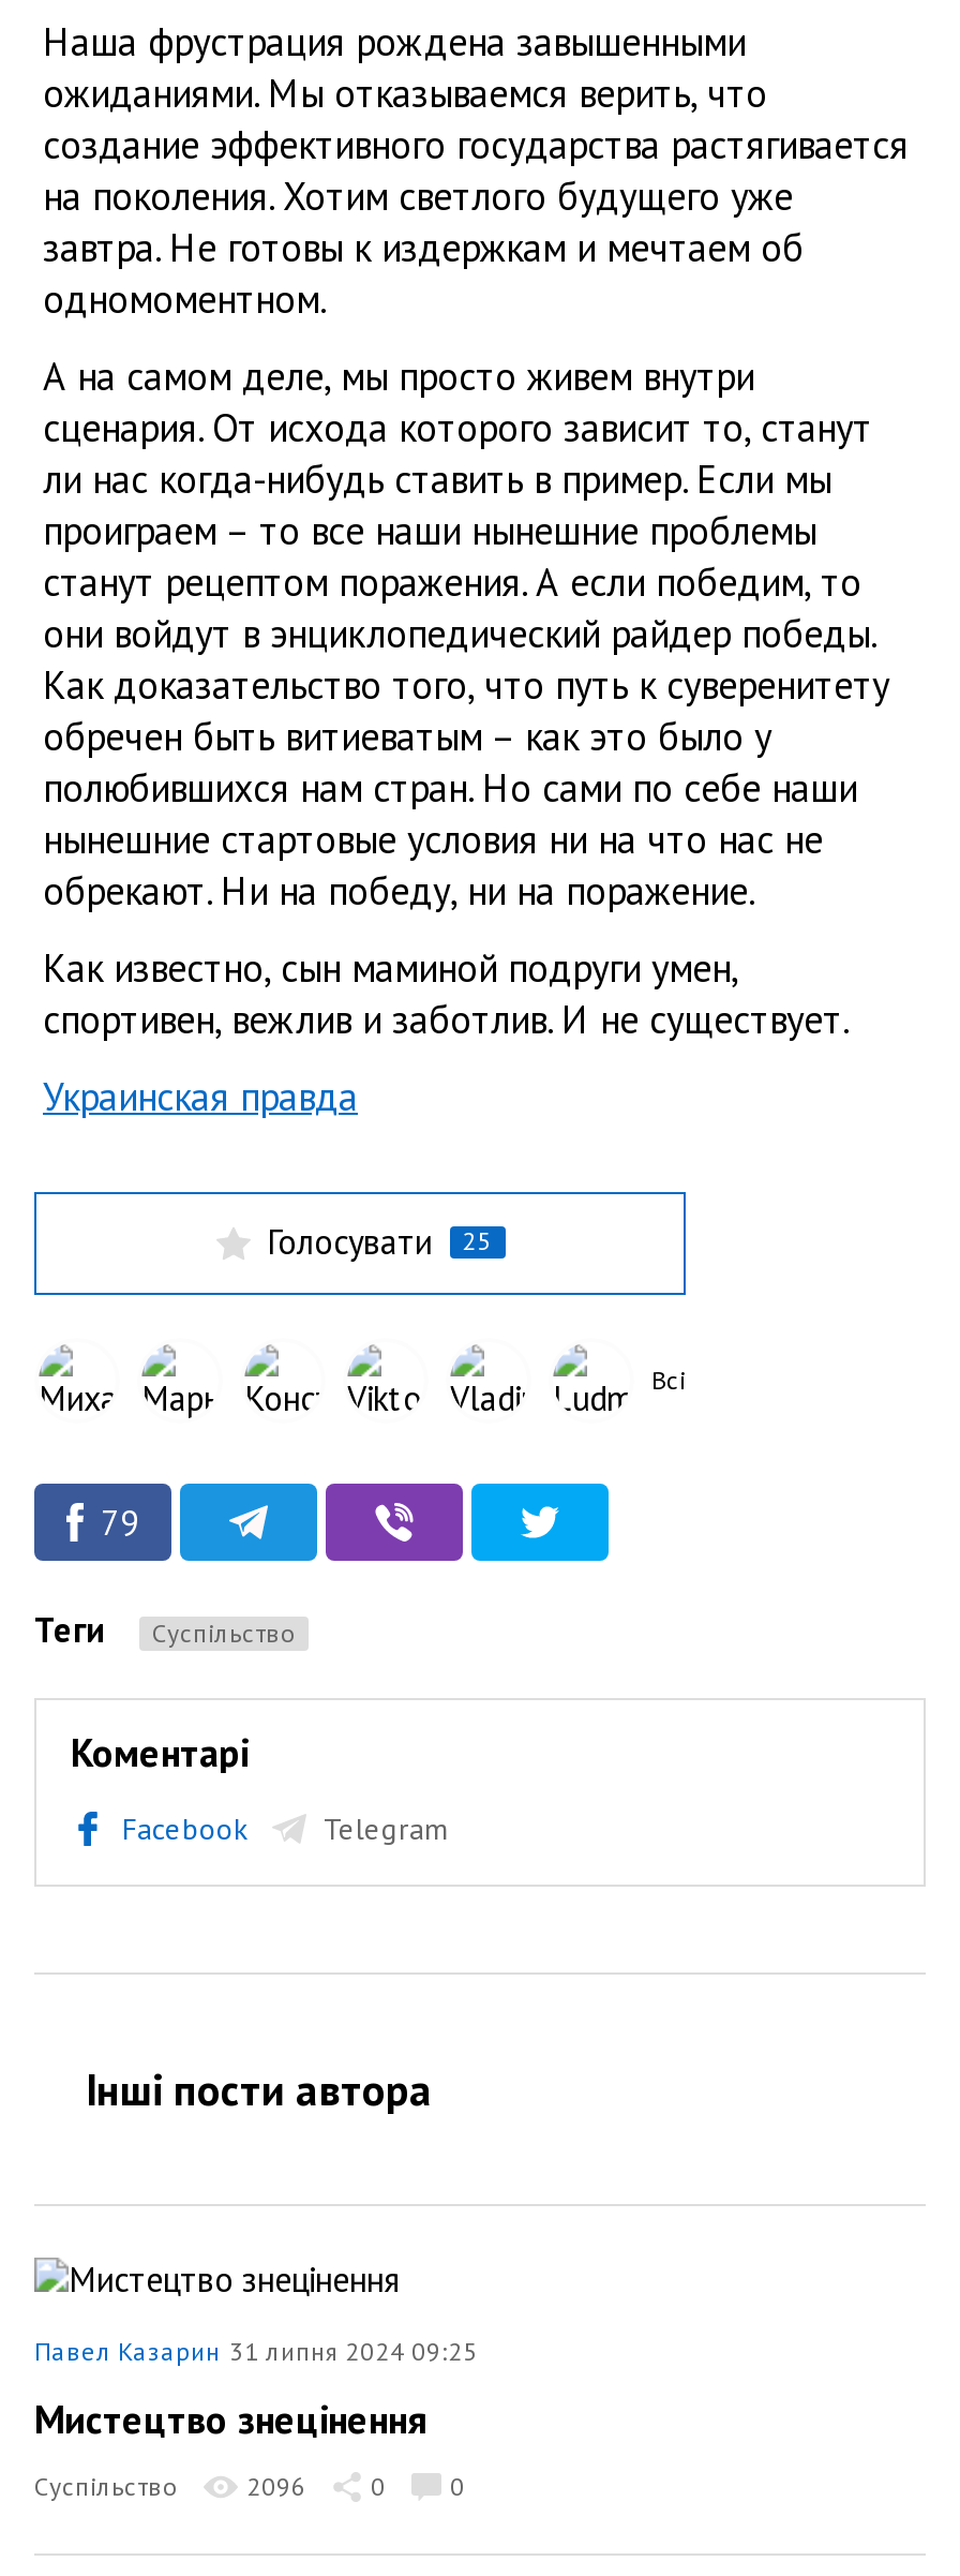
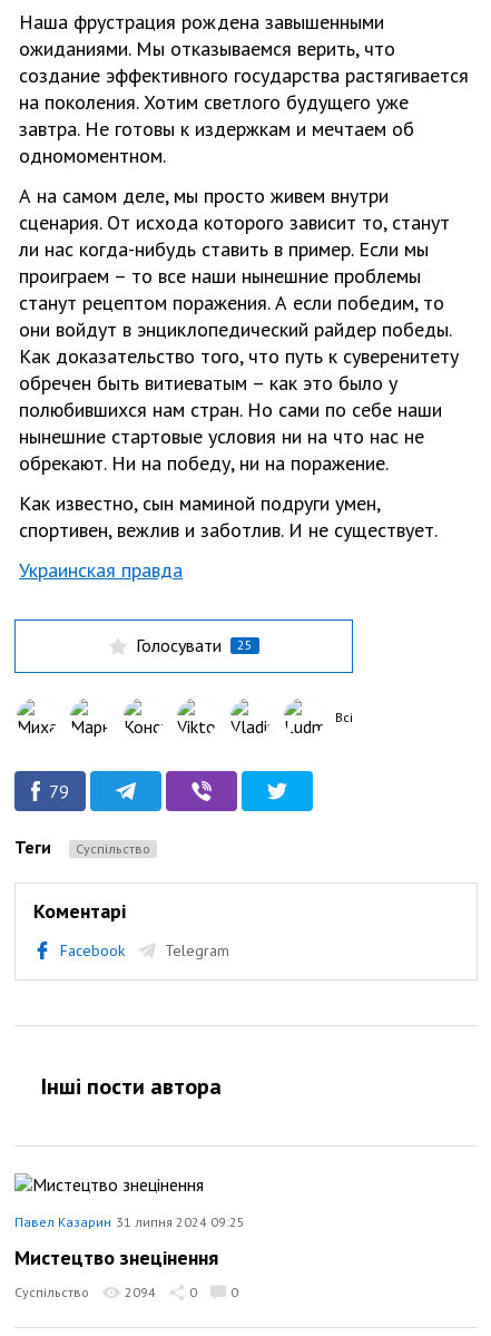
- 2096 0 0
+ 2094 0 0
